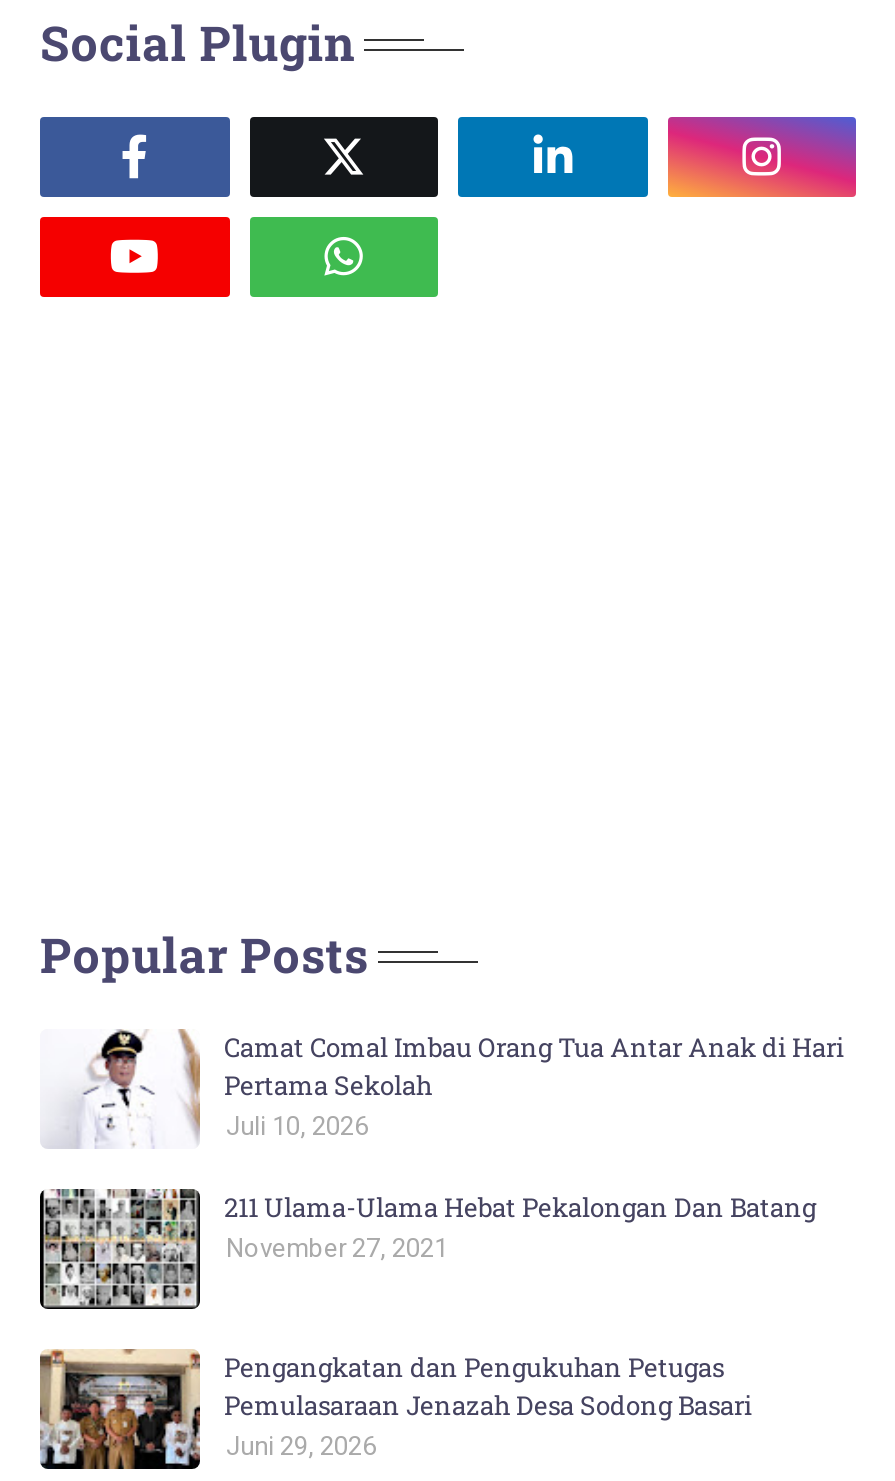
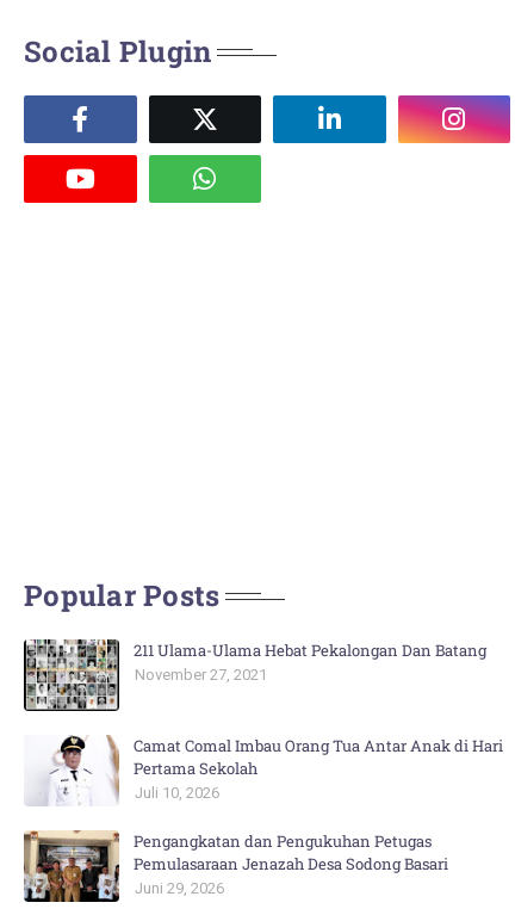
moved down: [image] | Camat Comal Imbau Orang Tua Antar Anak di Hari | Pertama Sekolah | Juli 10, 2026

moved up: [image] | 211 Ulama-Ulama Hebat Pekalongan Dan Batang | November 27, 2021
